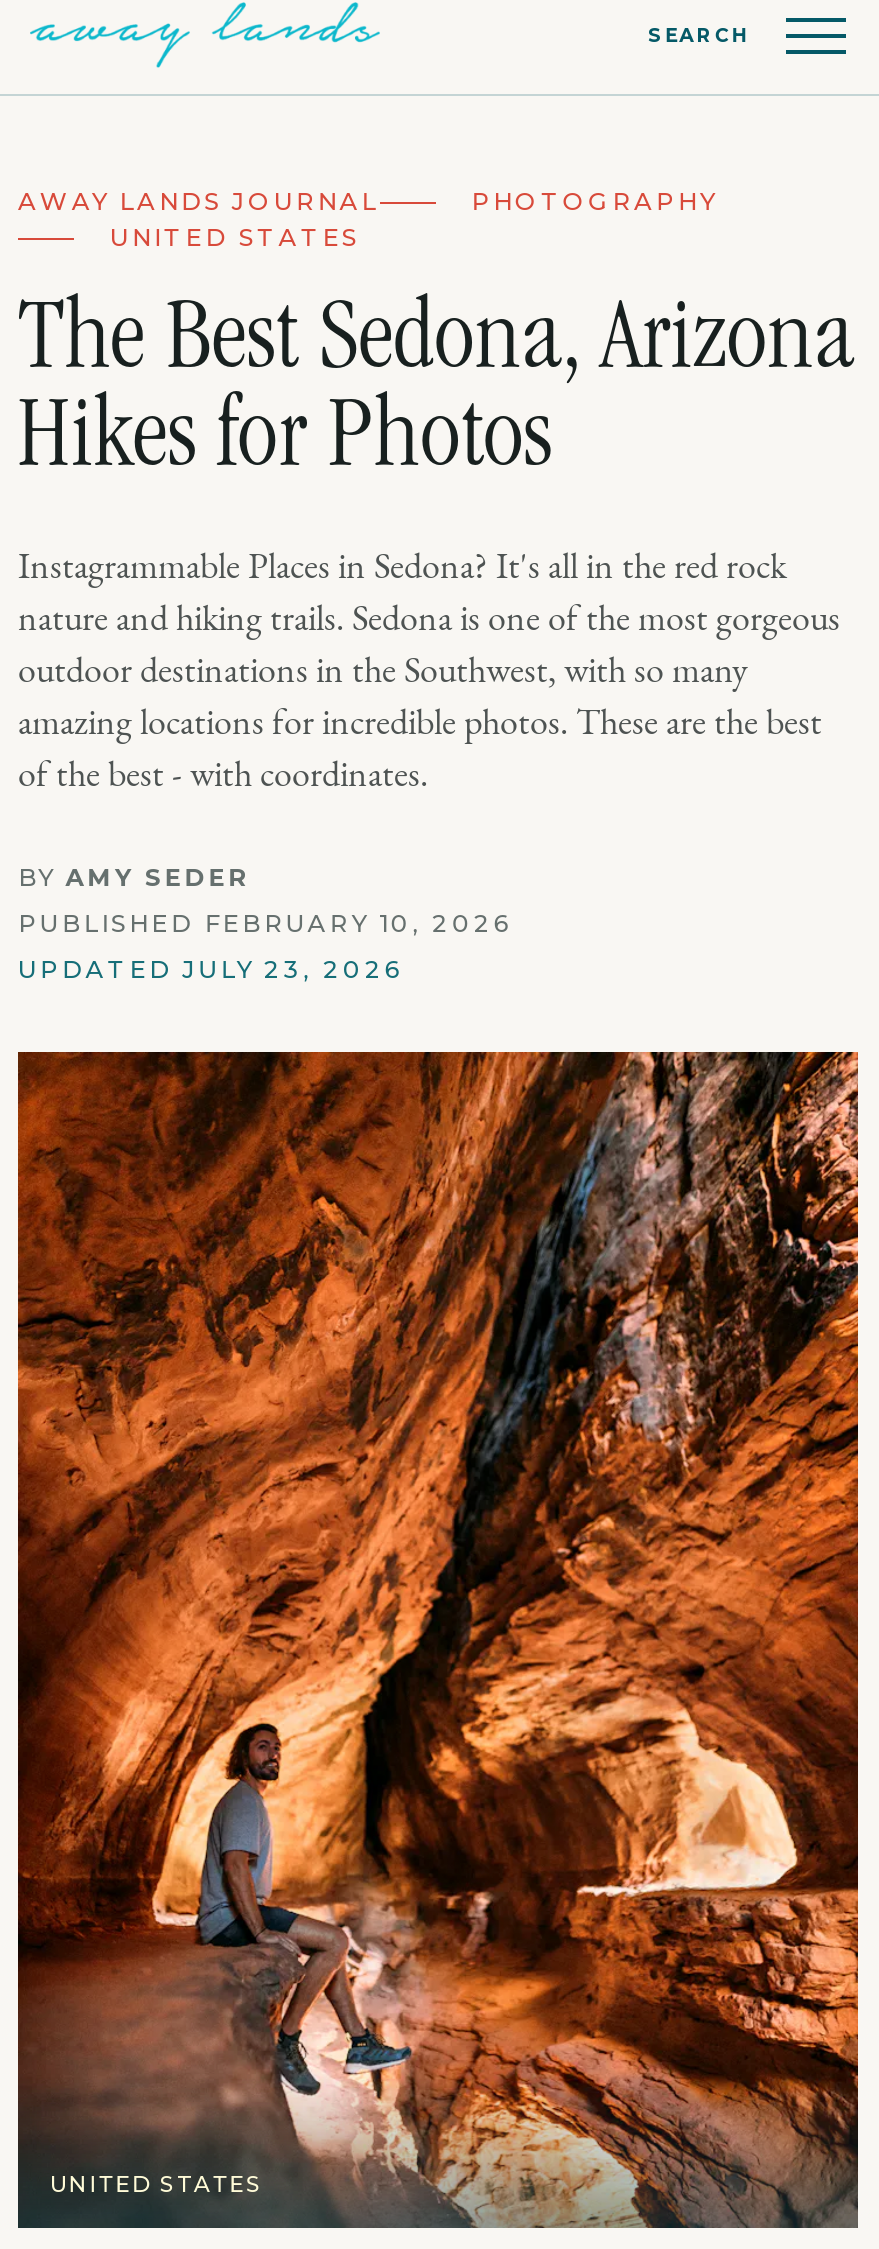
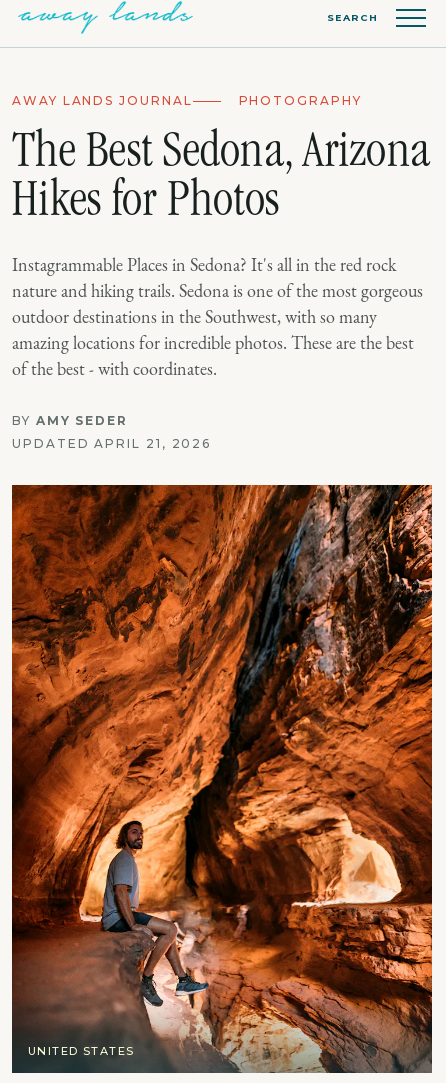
- UNITED STATES

- PUBLISHED FEBRUARY 10, 2026
- UPDATED JULY 23, 2026
+ UPDATED APRIL 21, 2026
